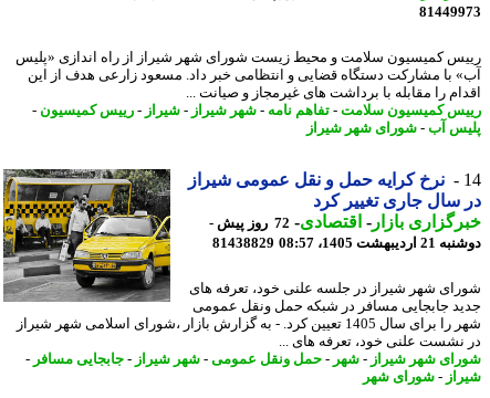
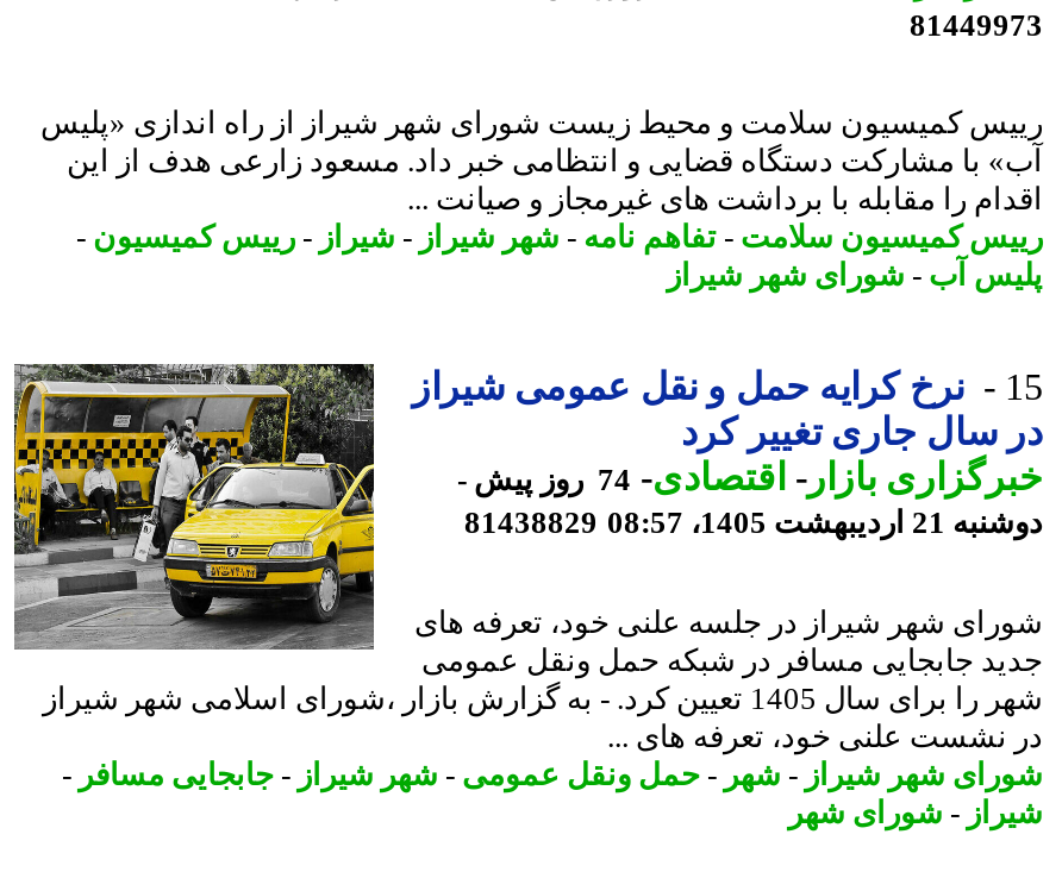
- 72 روز پیش -
+ 74 روز پیش -
